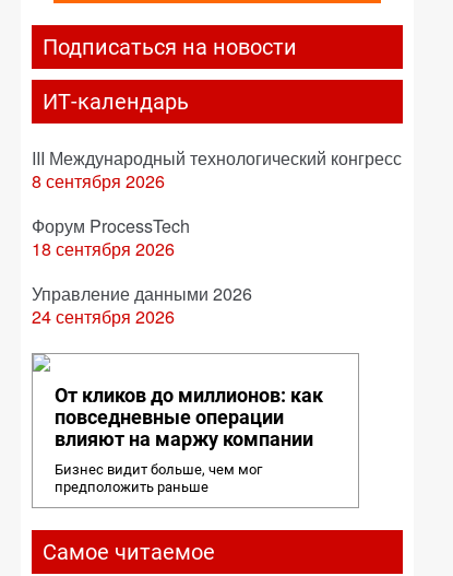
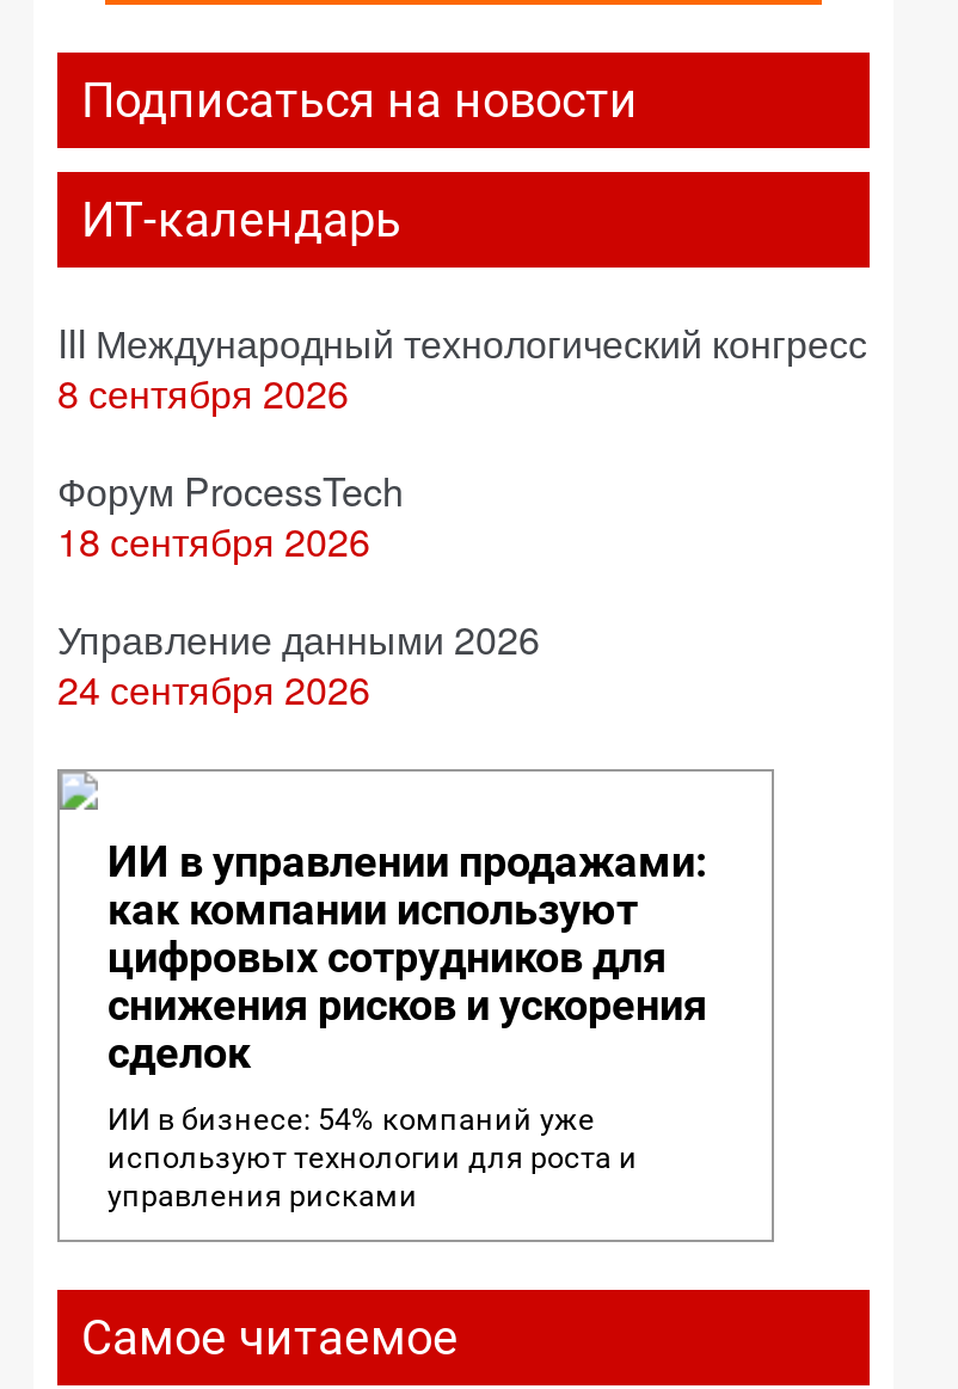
- От кликов до миллионов: как
- повседневные операции
- влияют на маржу компании
+ ИИ в управлении продажами:
+ как компании используют
+ цифровых сотрудников для
+ снижения рисков и ускорения
+ сделок

- Бизнес видит больше, чем мог
- предположить раньше
+ ИИ в бизнесе: 54% компаний уже
+ используют технологии для роста и
+ управления рисками
